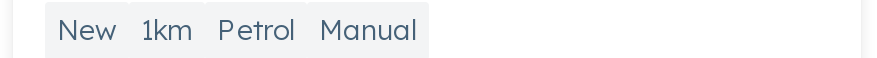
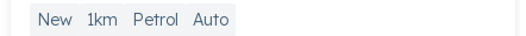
- Manual
+ Auto
